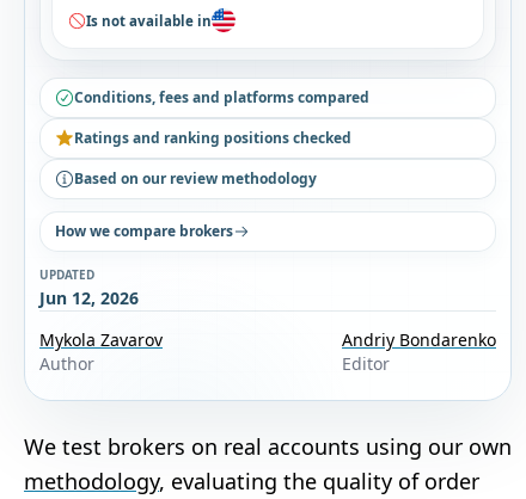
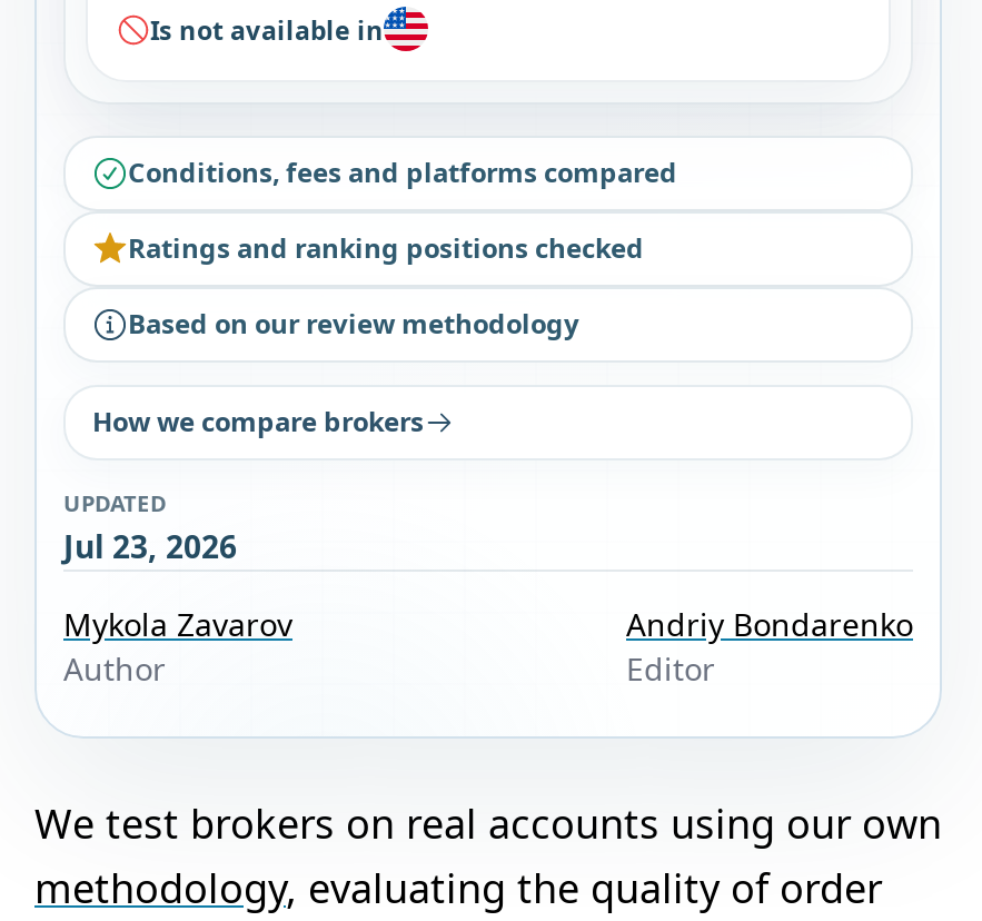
- Jun 12, 2026
+ Jul 23, 2026
